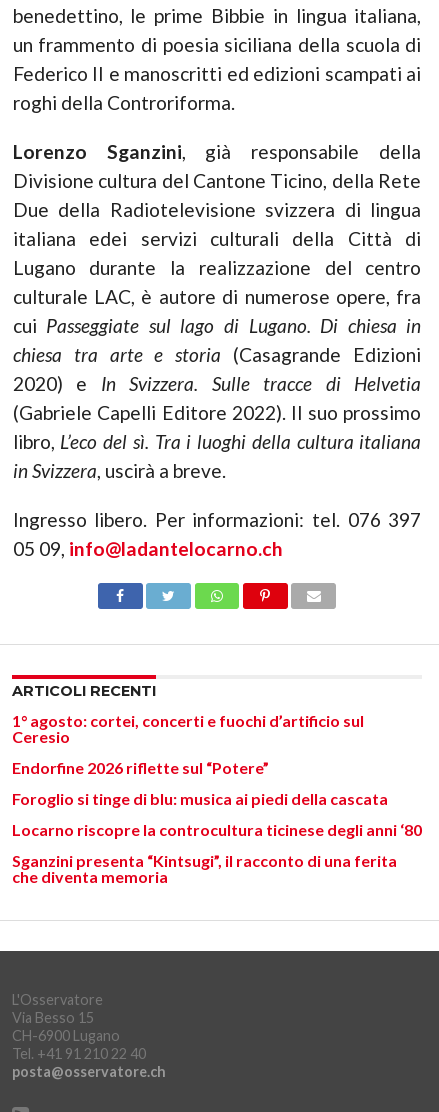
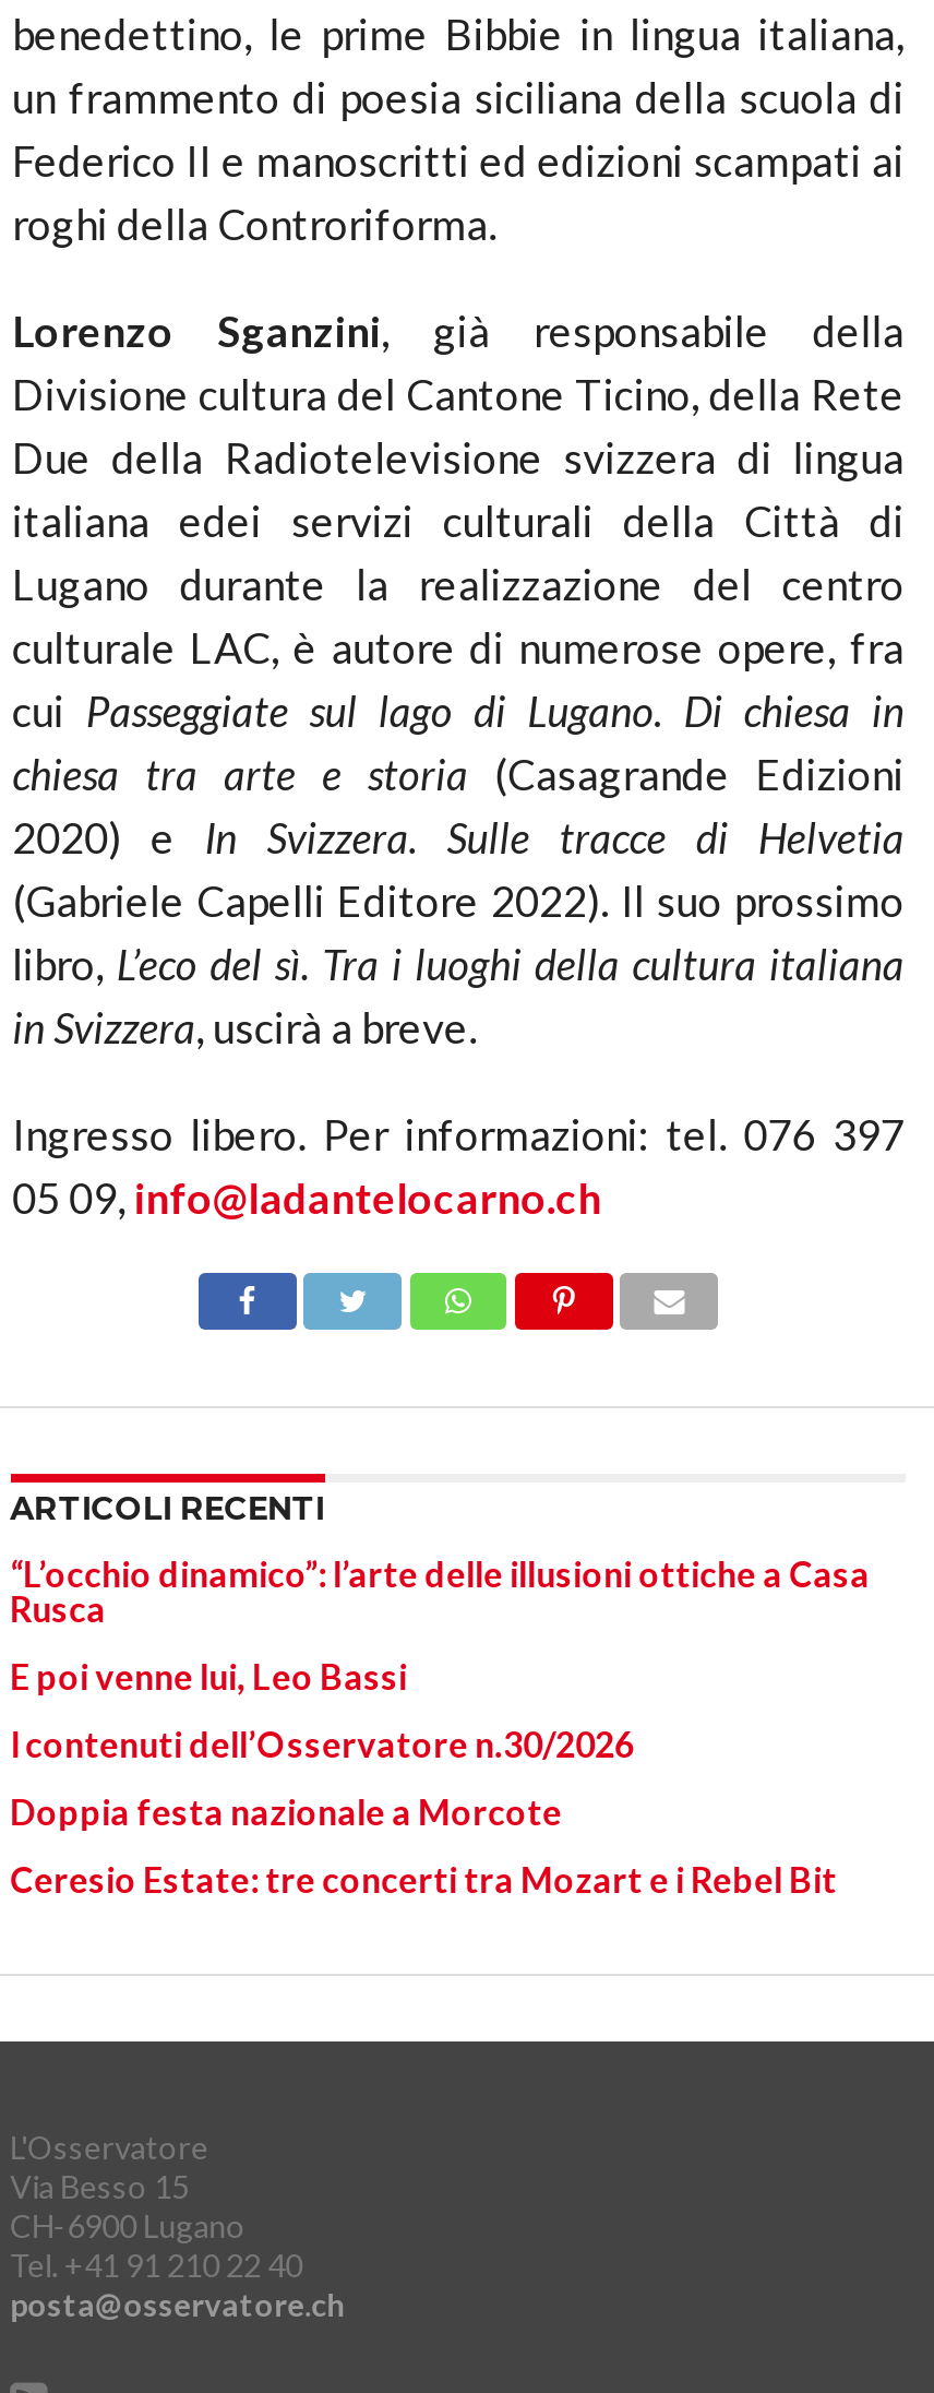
- 1° agosto: cortei, concerti e fuochi d’artificio sul
- Ceresio
+ “L’occhio dinamico”: l’arte delle illusioni ottiche a Casa
+ Rusca

- Endorfine 2026 riflette sul “Potere”
+ E poi venne lui, Leo Bassi

- Foroglio si tinge di blu: musica ai piedi della cascata
+ I contenuti dell’Osservatore n.30/2026

- Locarno riscopre la controcultura ticinese degli anni ‘80
+ Doppia festa nazionale a Morcote

- Sganzini presenta “Kintsugi”, il racconto di una ferita
- che diventa memoria
+ Ceresio Estate: tre concerti tra Mozart e i Rebel Bit
